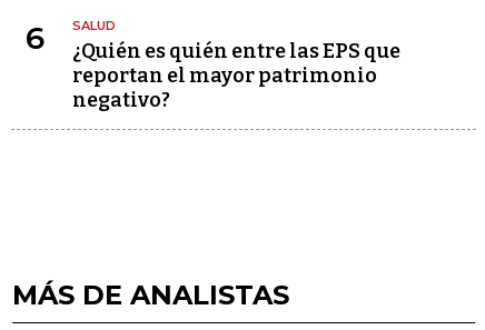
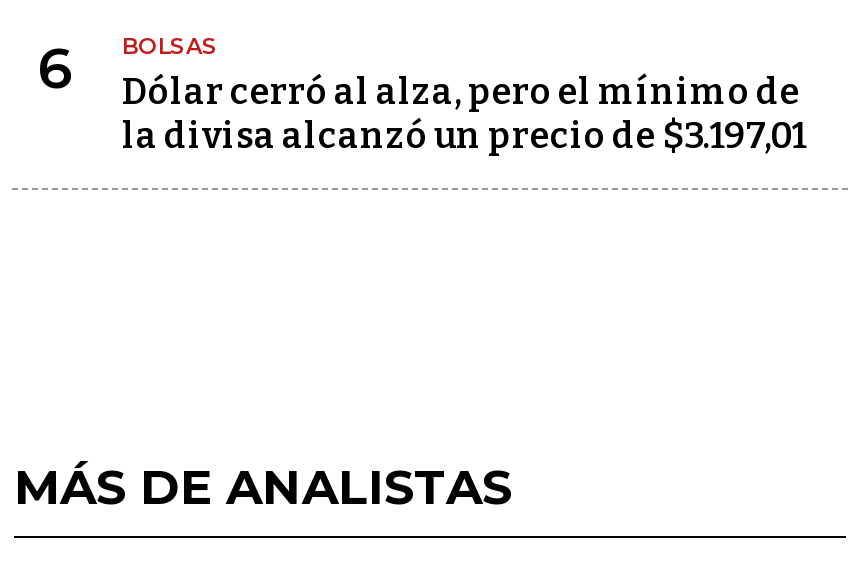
- SALUD
- ¿Quién es quién entre las EPS que
- reportan el mayor patrimonio
- negativo?
+ BOLSAS
+ Dólar cerró al alza, pero el mínimo de
+ la divisa alcanzó un precio de $3.197,01
